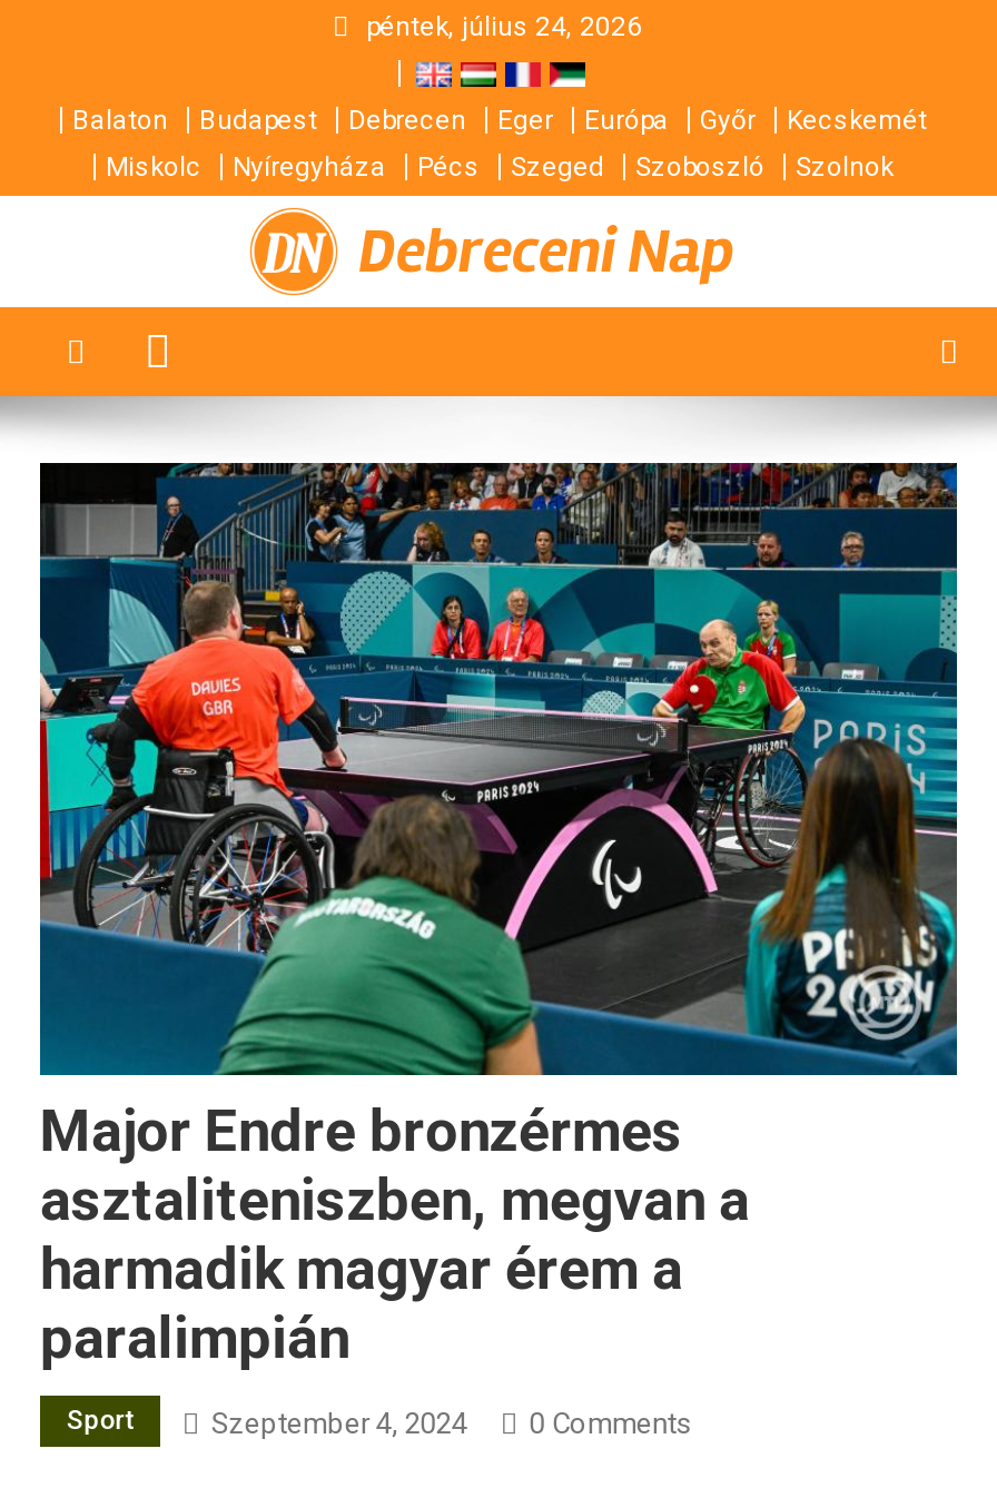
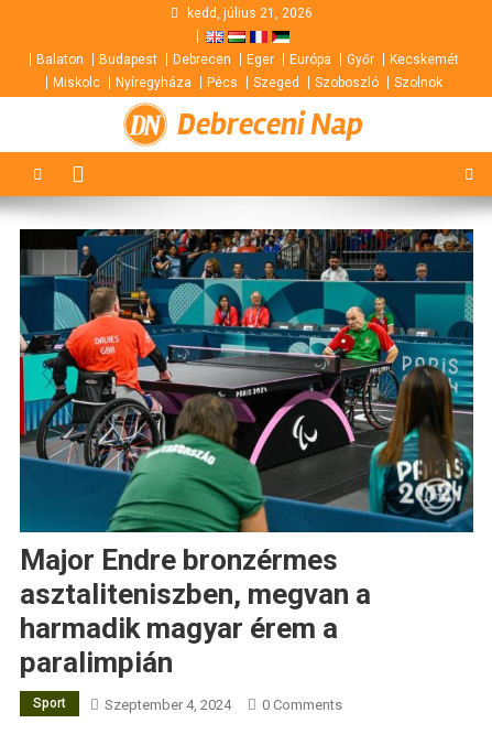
- péntek, július 24, 2026
+ kedd, július 21, 2026
